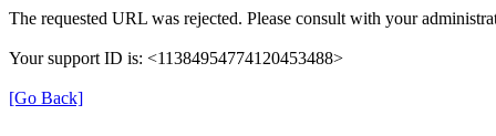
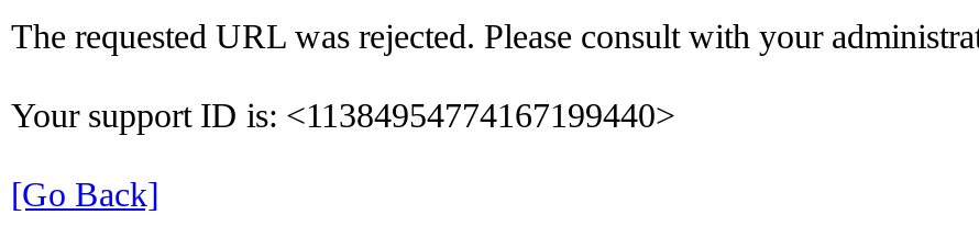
- Your support ID is: <11384954774120453488>
+ Your support ID is: <11384954774167199440>
